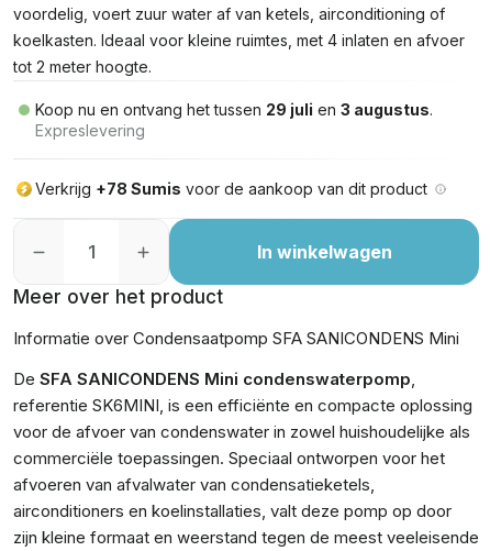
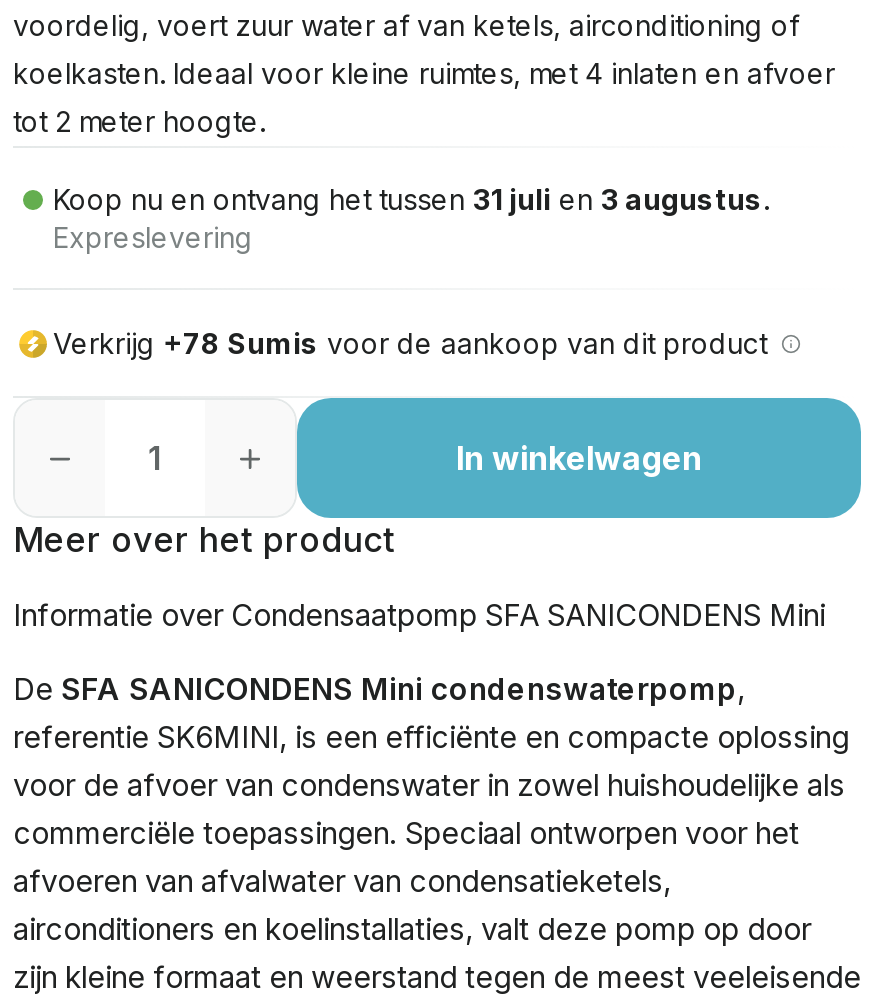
- Koop nu en ontvang het tussen 29 juli en 3 augustus.
+ Koop nu en ontvang het tussen 31 juli en 3 augustus.
